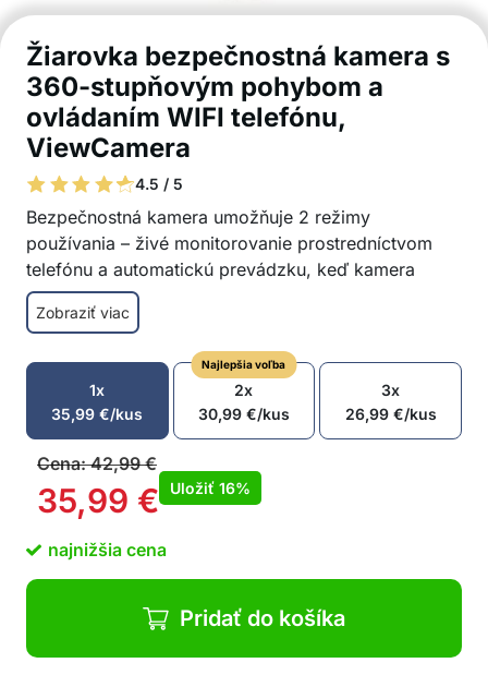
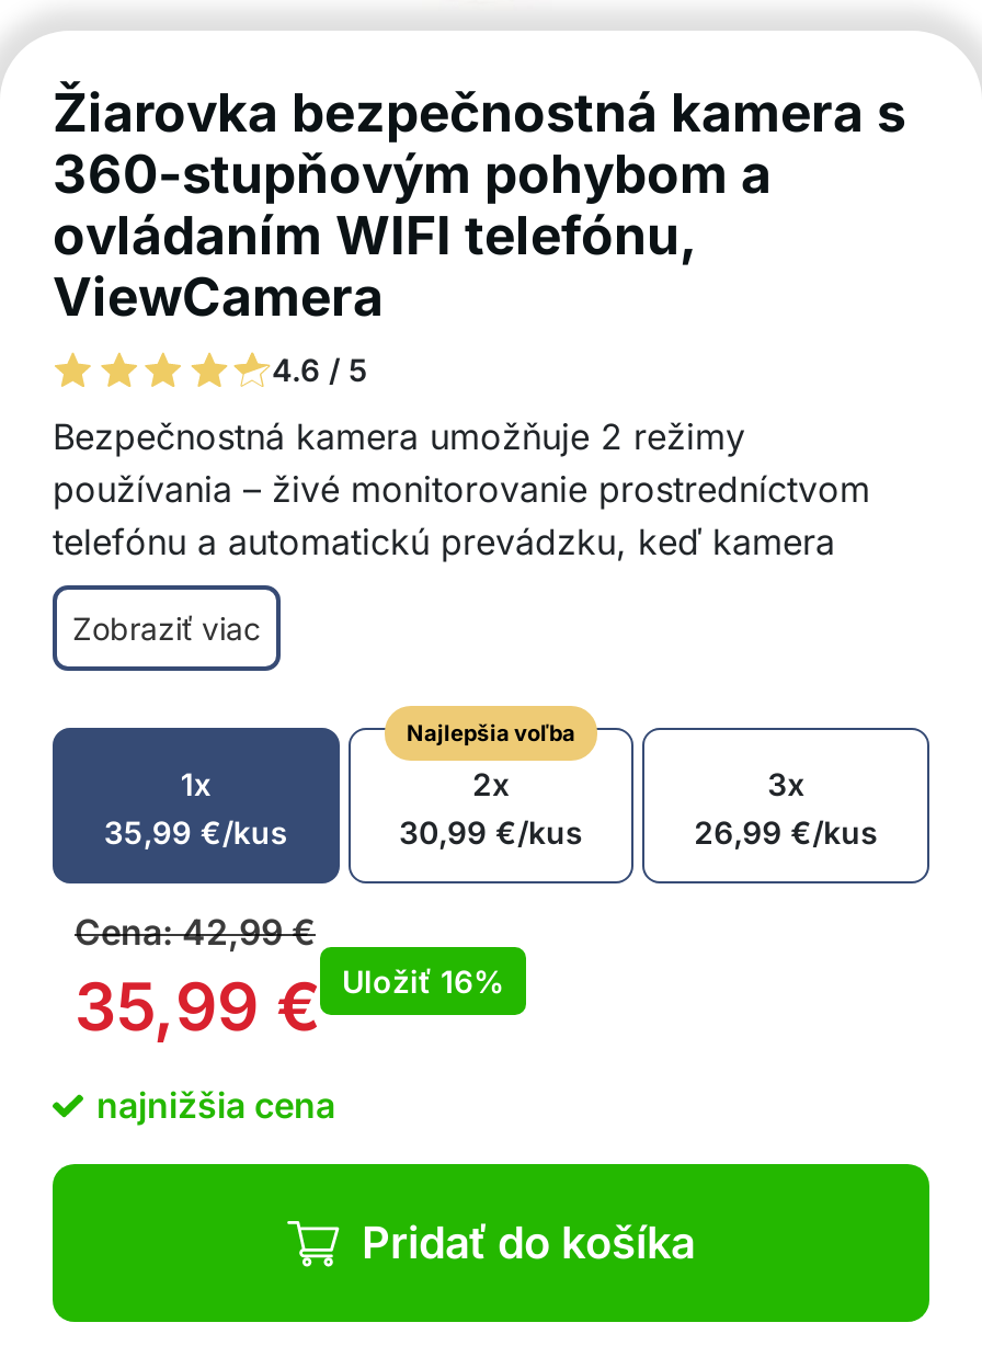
- 4.5 / 5
+ 4.6 / 5
